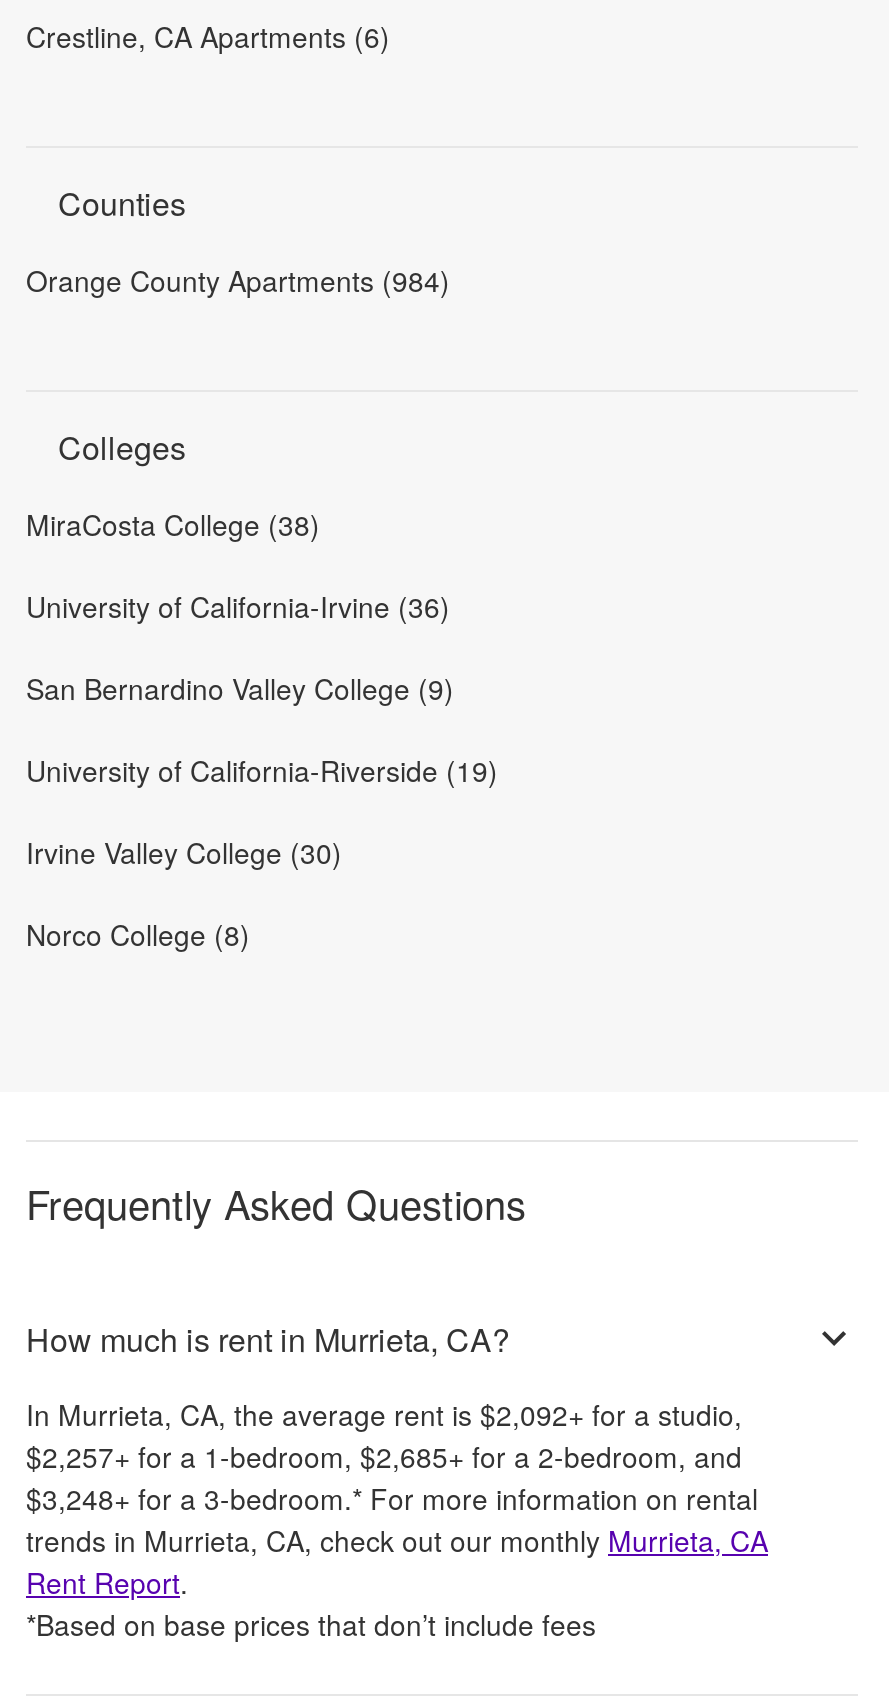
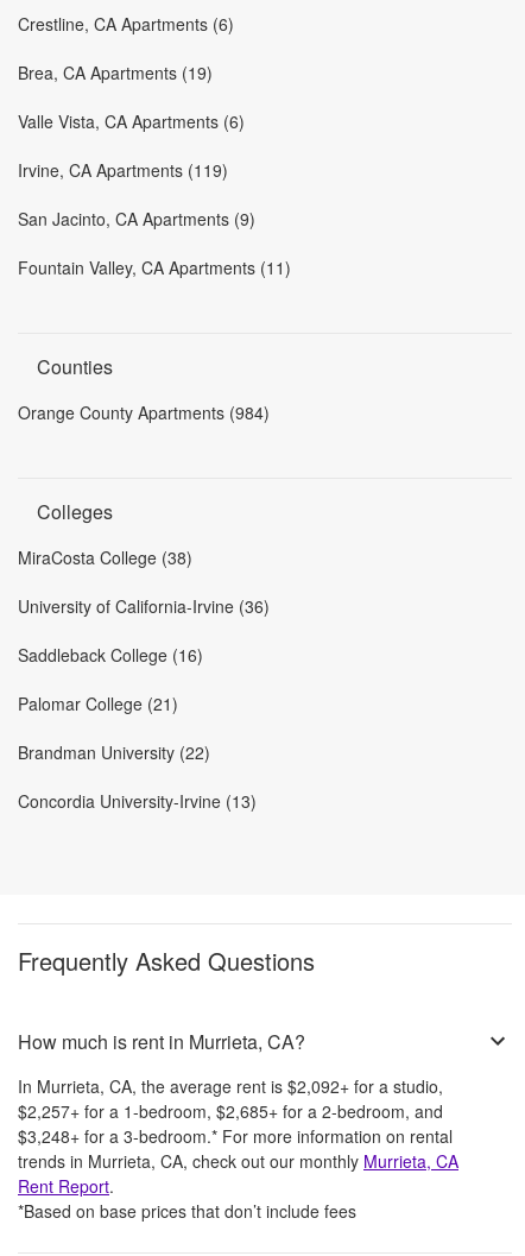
+ Brea, CA Apartments (19)
+ Valle Vista, CA Apartments (6)
+ Irvine, CA Apartments (119)
+ San Jacinto, CA Apartments (9)
+ Fountain Valley, CA Apartments (11)

- San Bernardino Valley College (9)
+ Saddleback College (16)

- University of California-Riverside (19)
+ Palomar College (21)

- Irvine Valley College (30)
+ Brandman University (22)

- Norco College (8)
+ Concordia University-Irvine (13)
